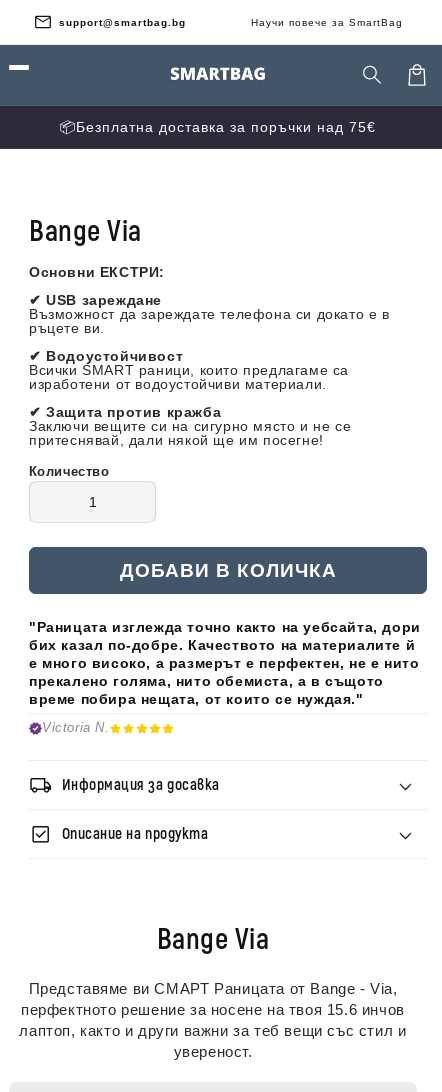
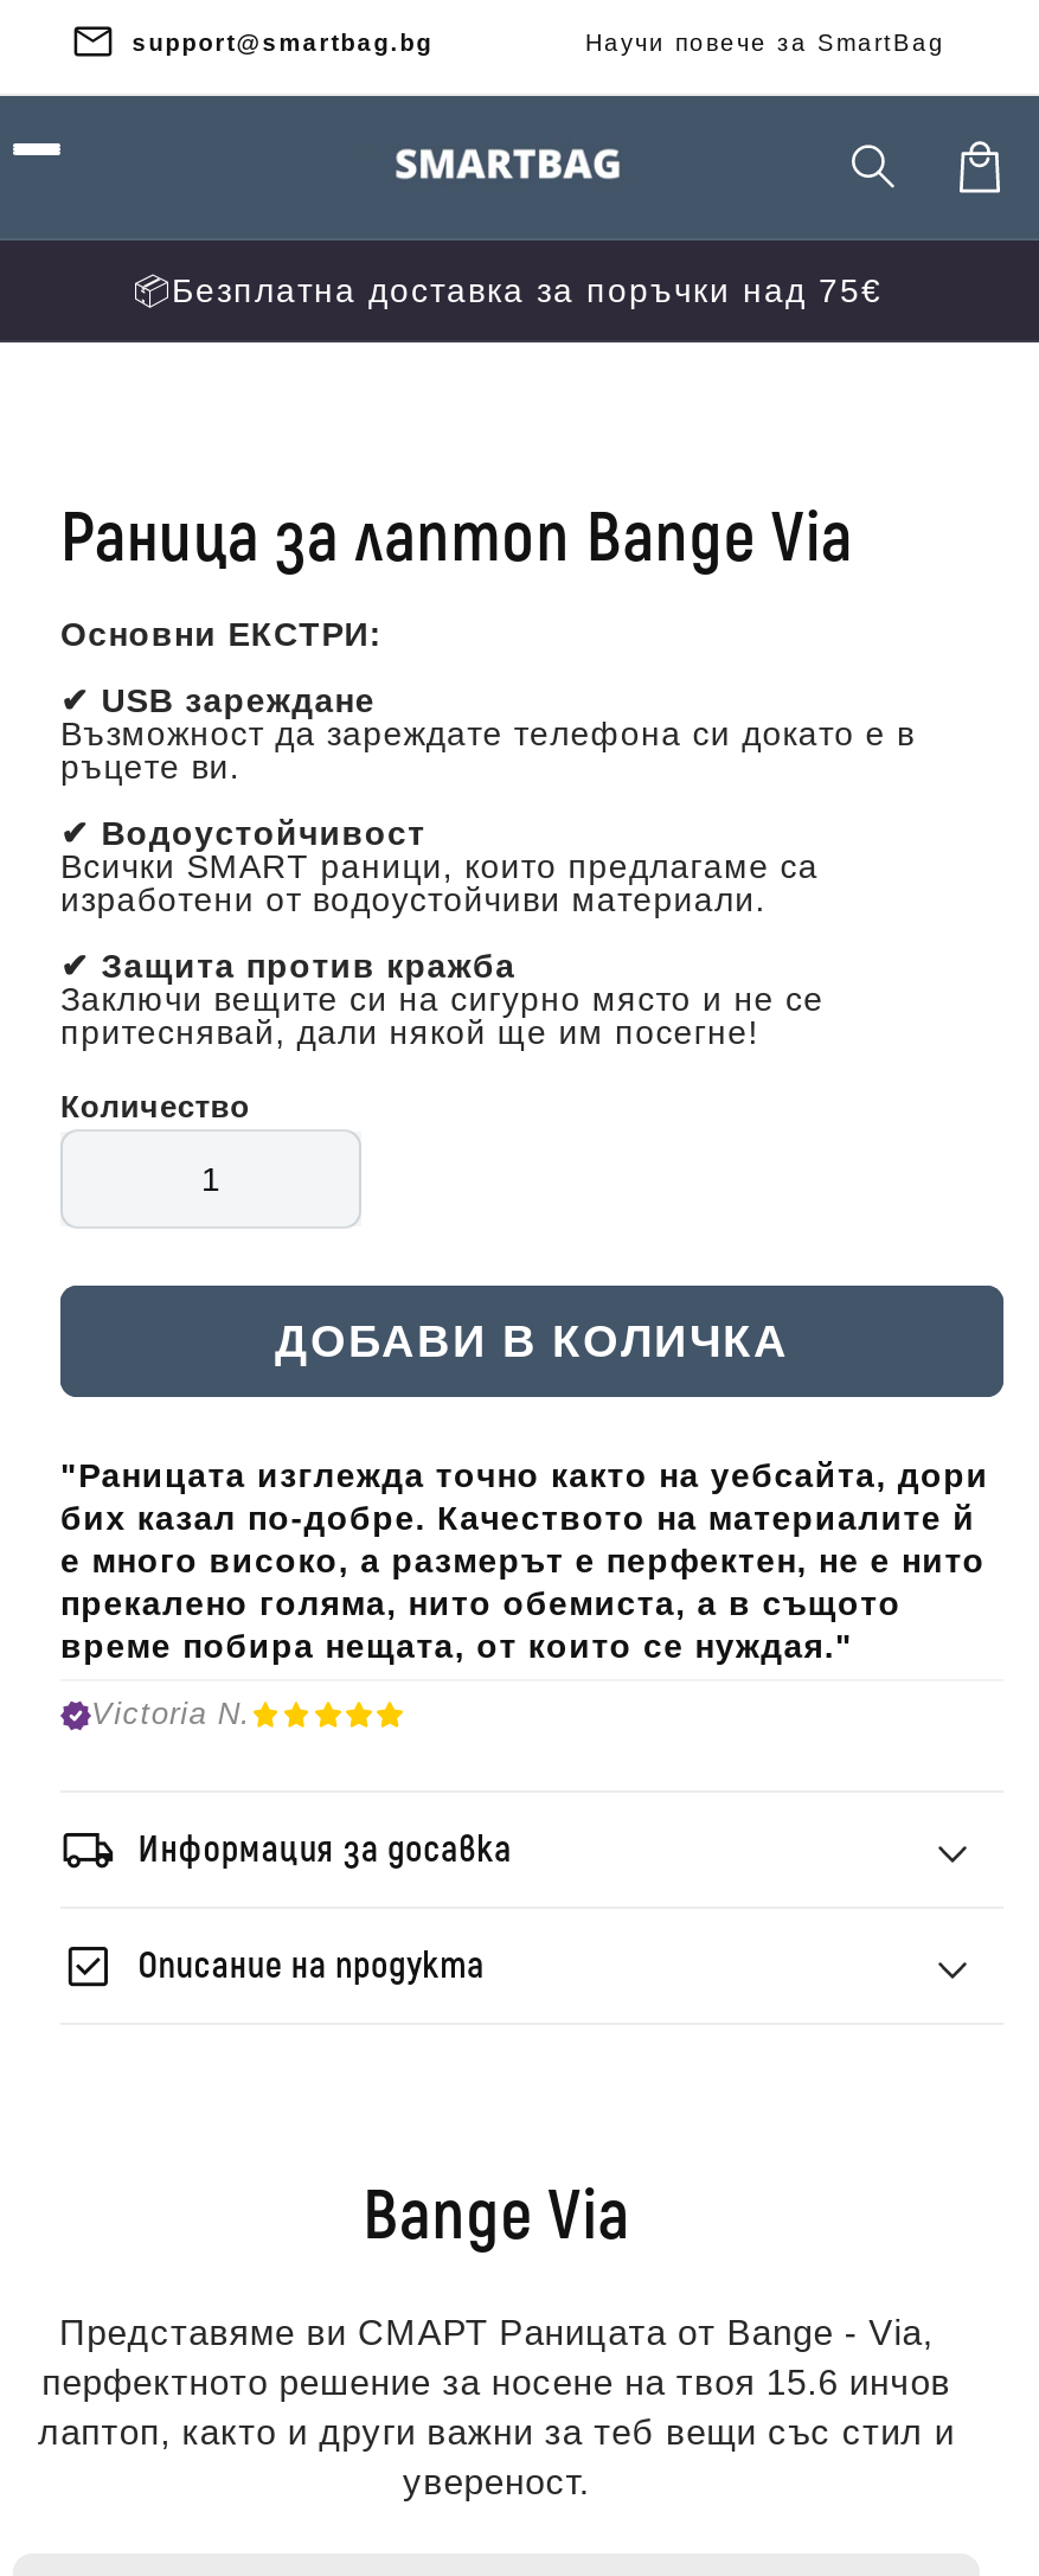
- Bange Via
+ Раница за лаптоп Bange Via
